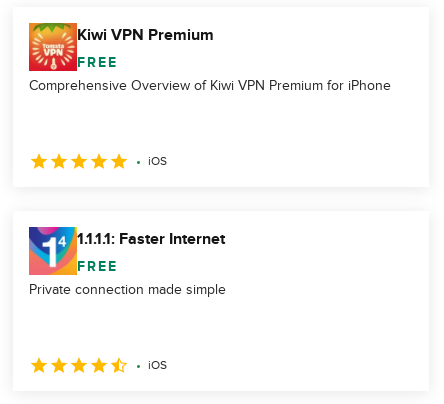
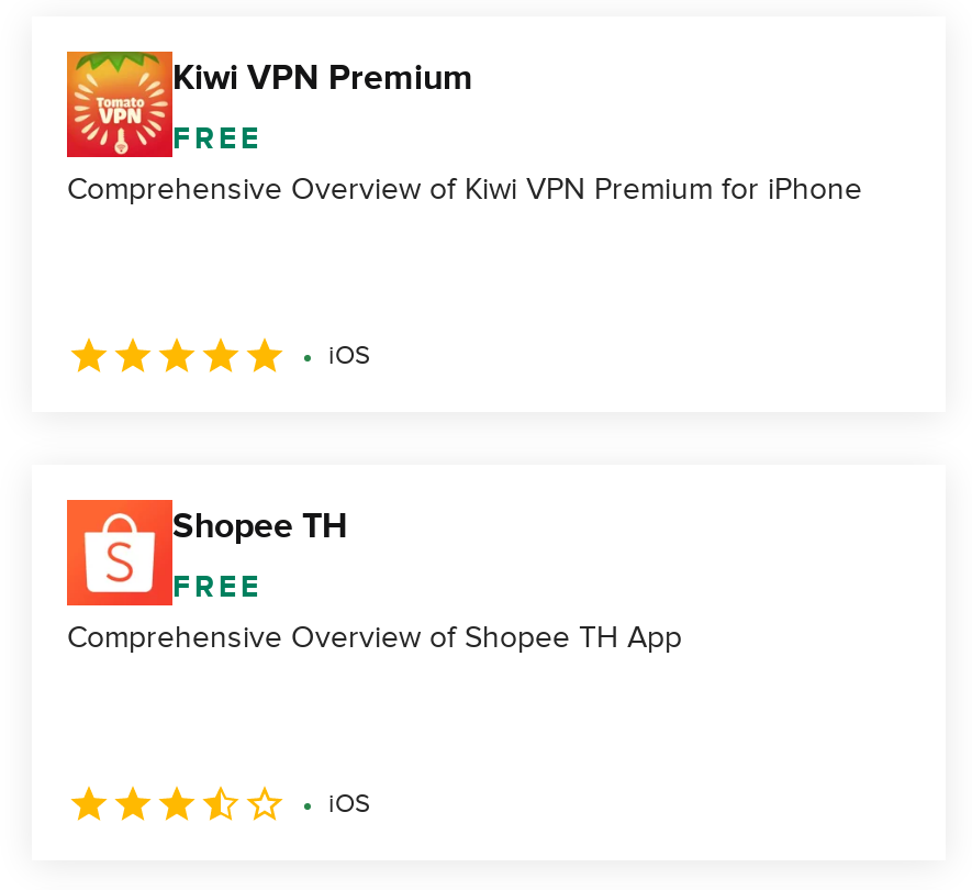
- [image]
- 1.1.1.1: Faster Internet
+ [image]
+ Shopee TH

- Private connection made simple
+ Comprehensive Overview of Shopee TH App
